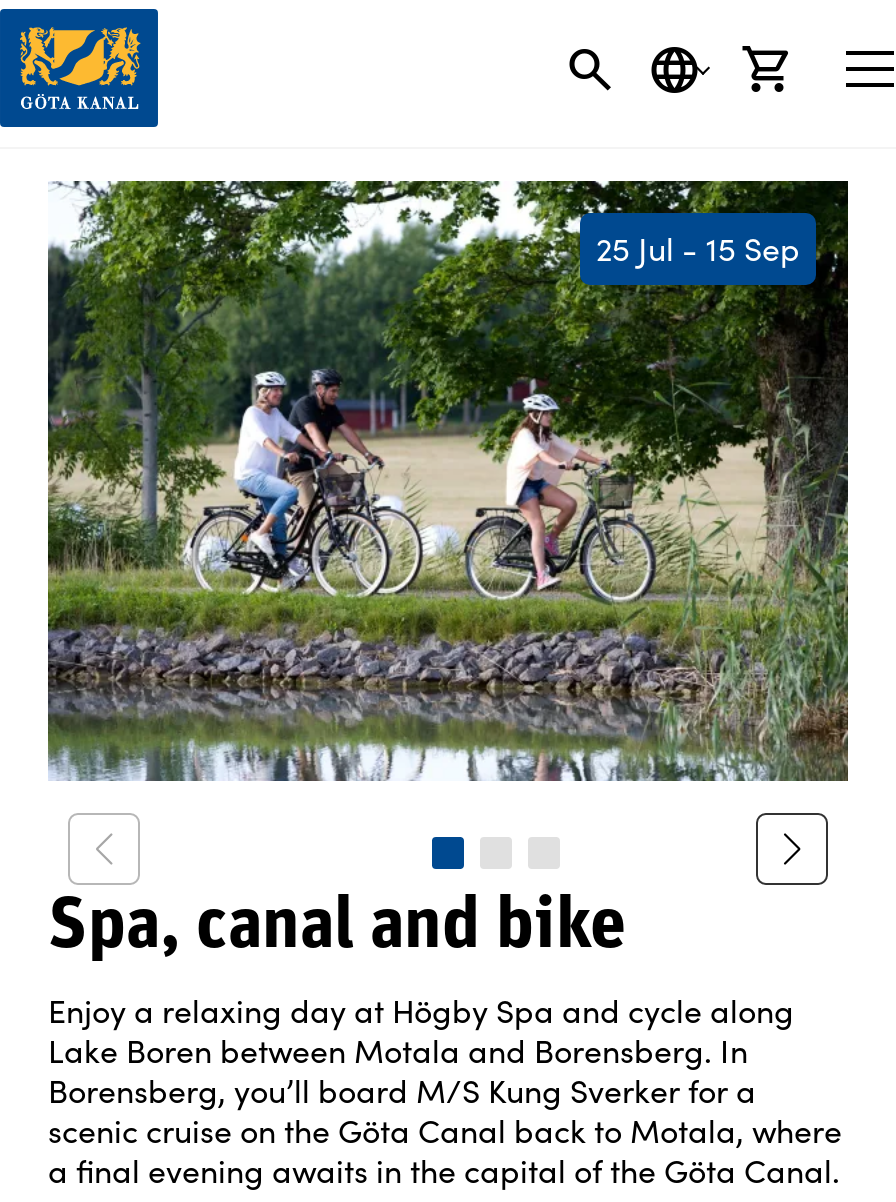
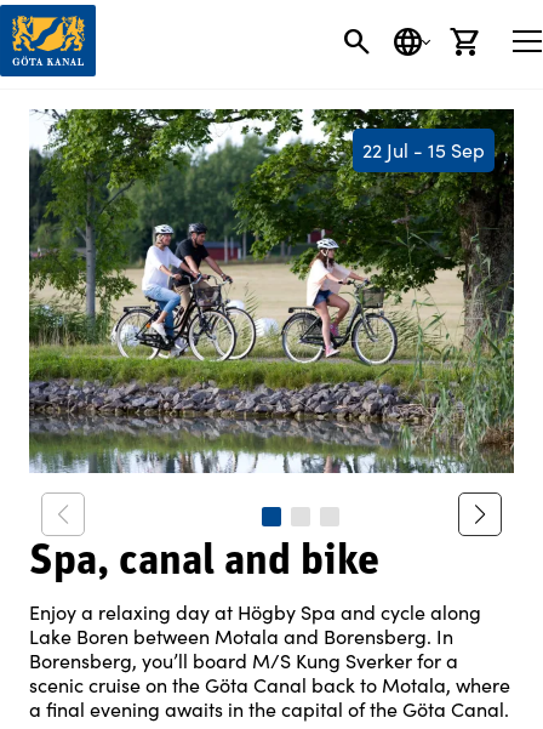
- 25 Jul - 15 Sep
+ 22 Jul - 15 Sep
